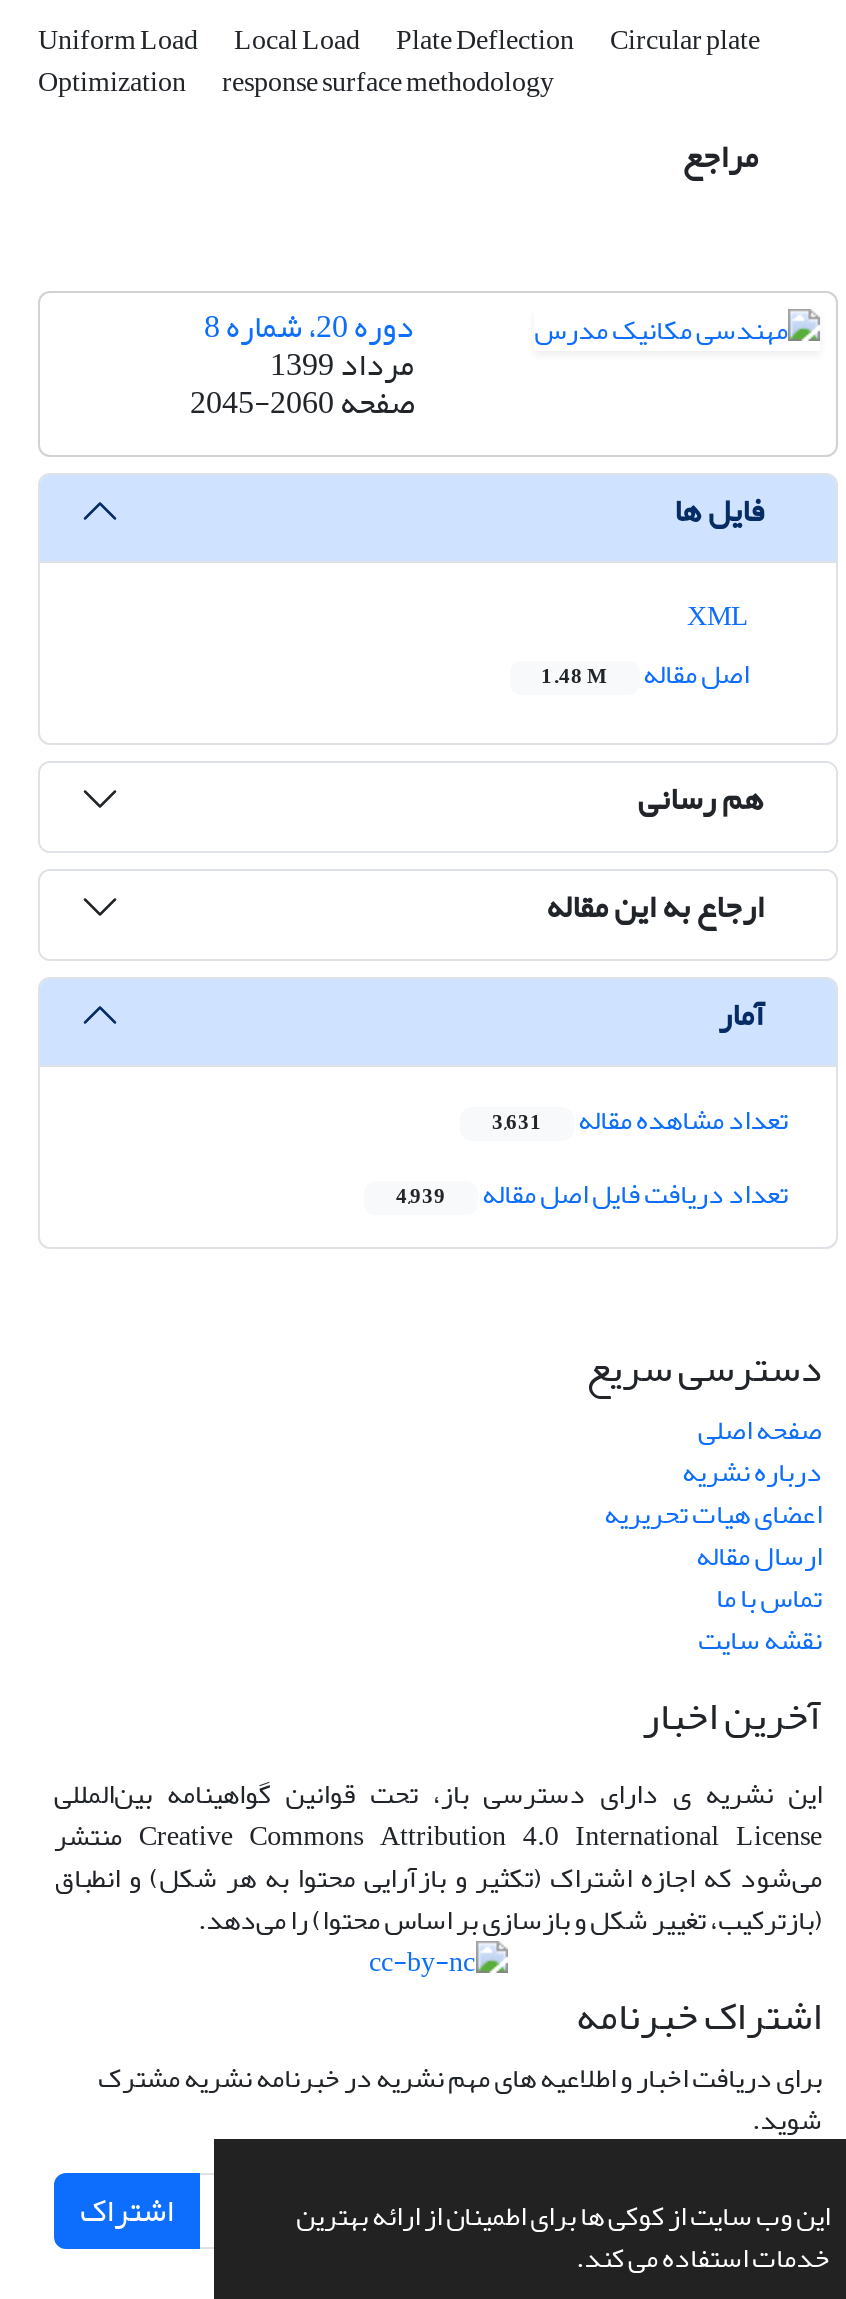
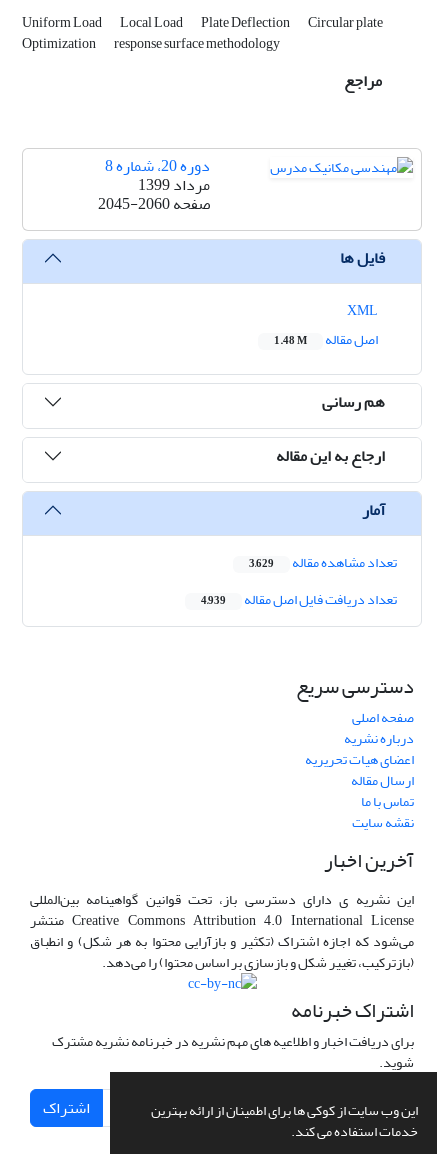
- تعداد مشاهده مقاله 3,631
+ تعداد مشاهده مقاله 3,629
